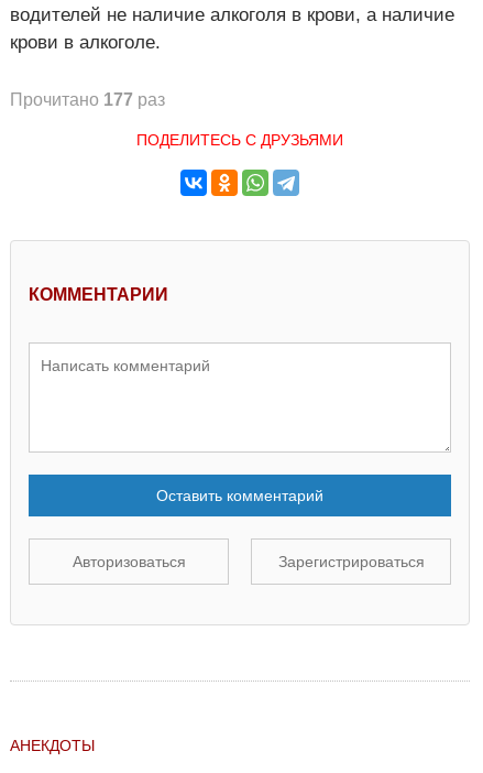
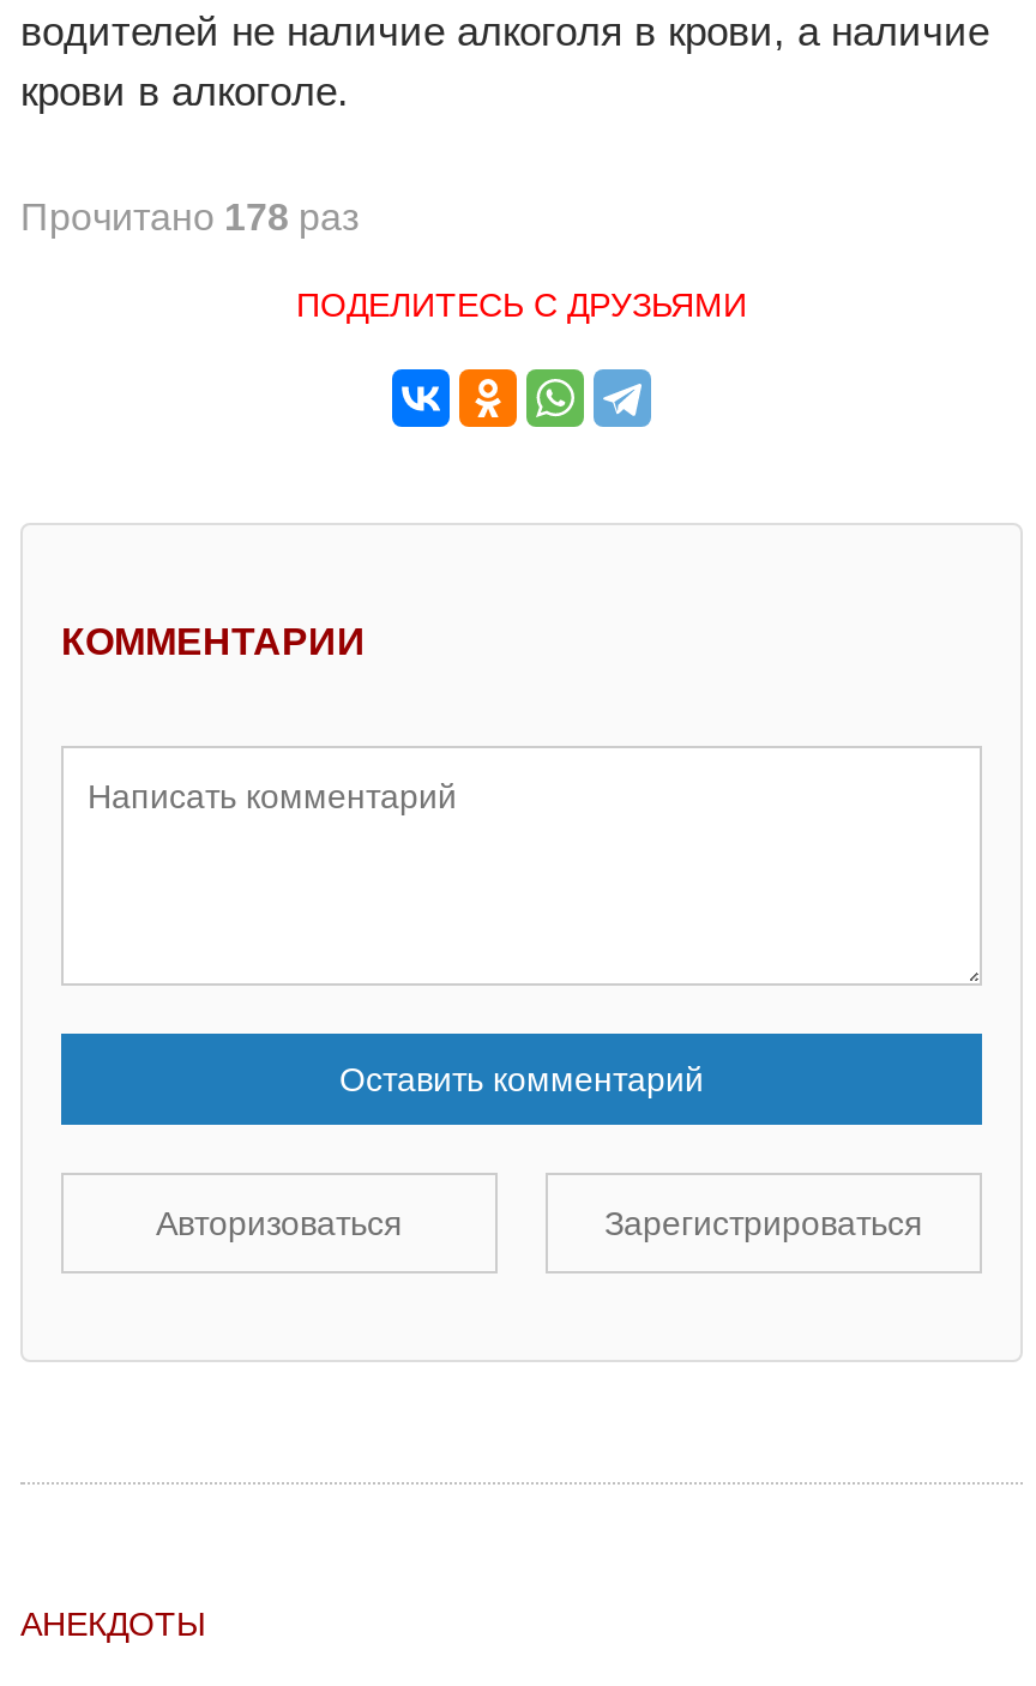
- Прочитано 177 раз
+ Прочитано 178 раз
